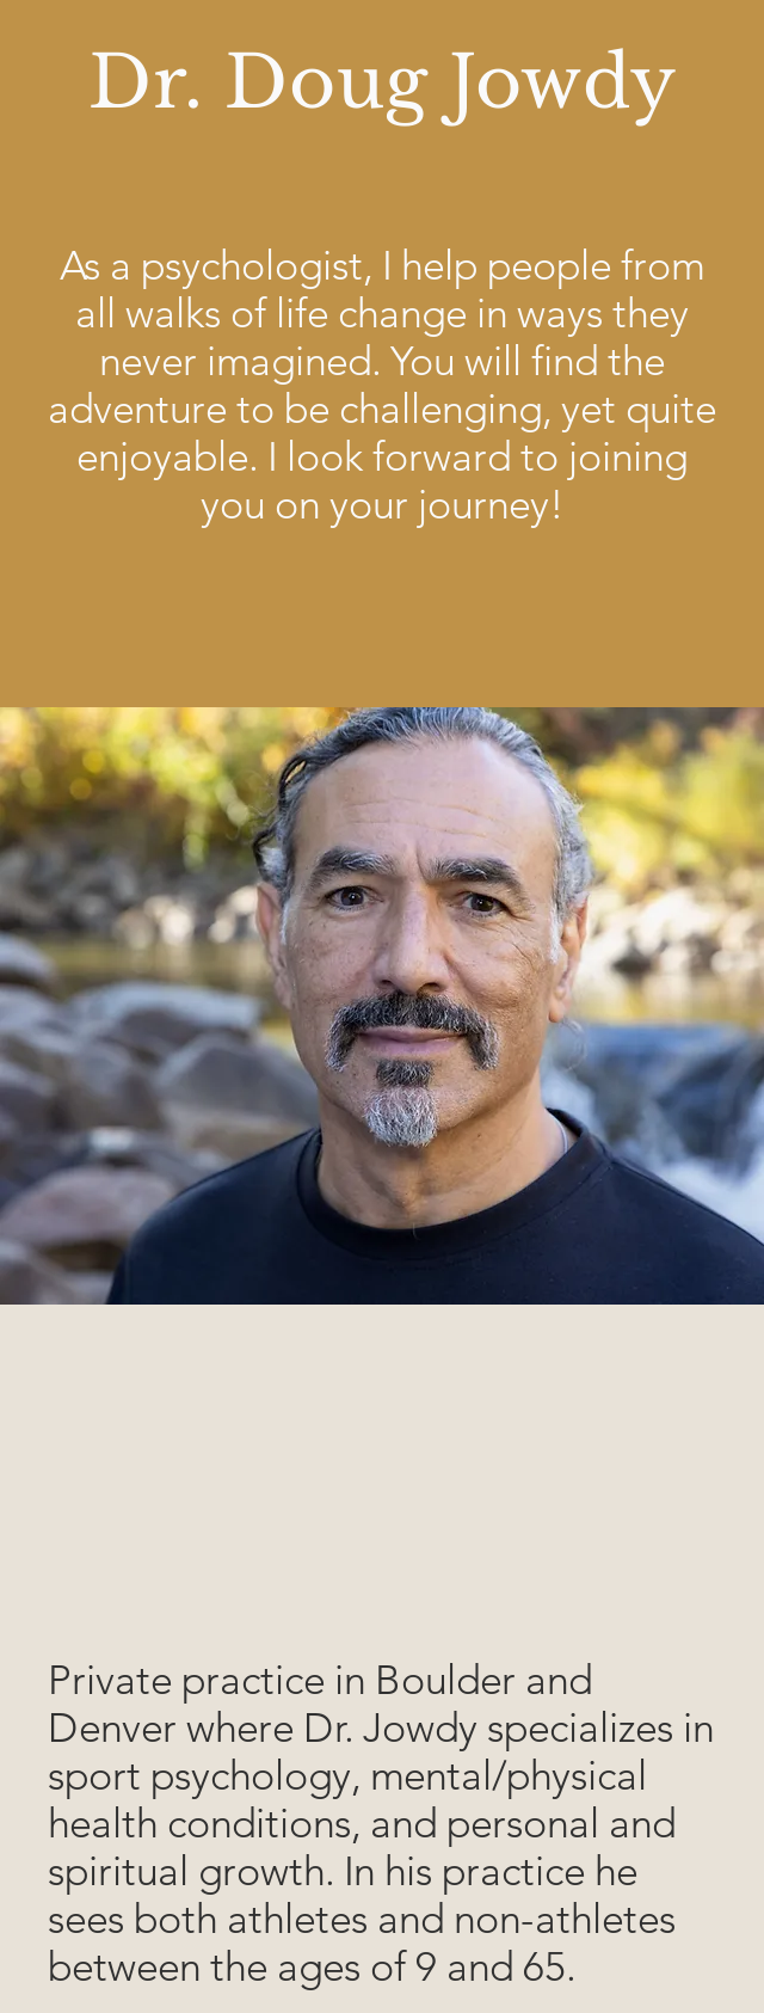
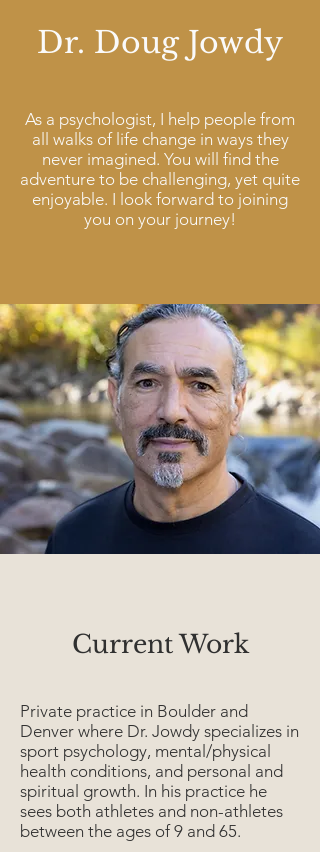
+ Current Work
